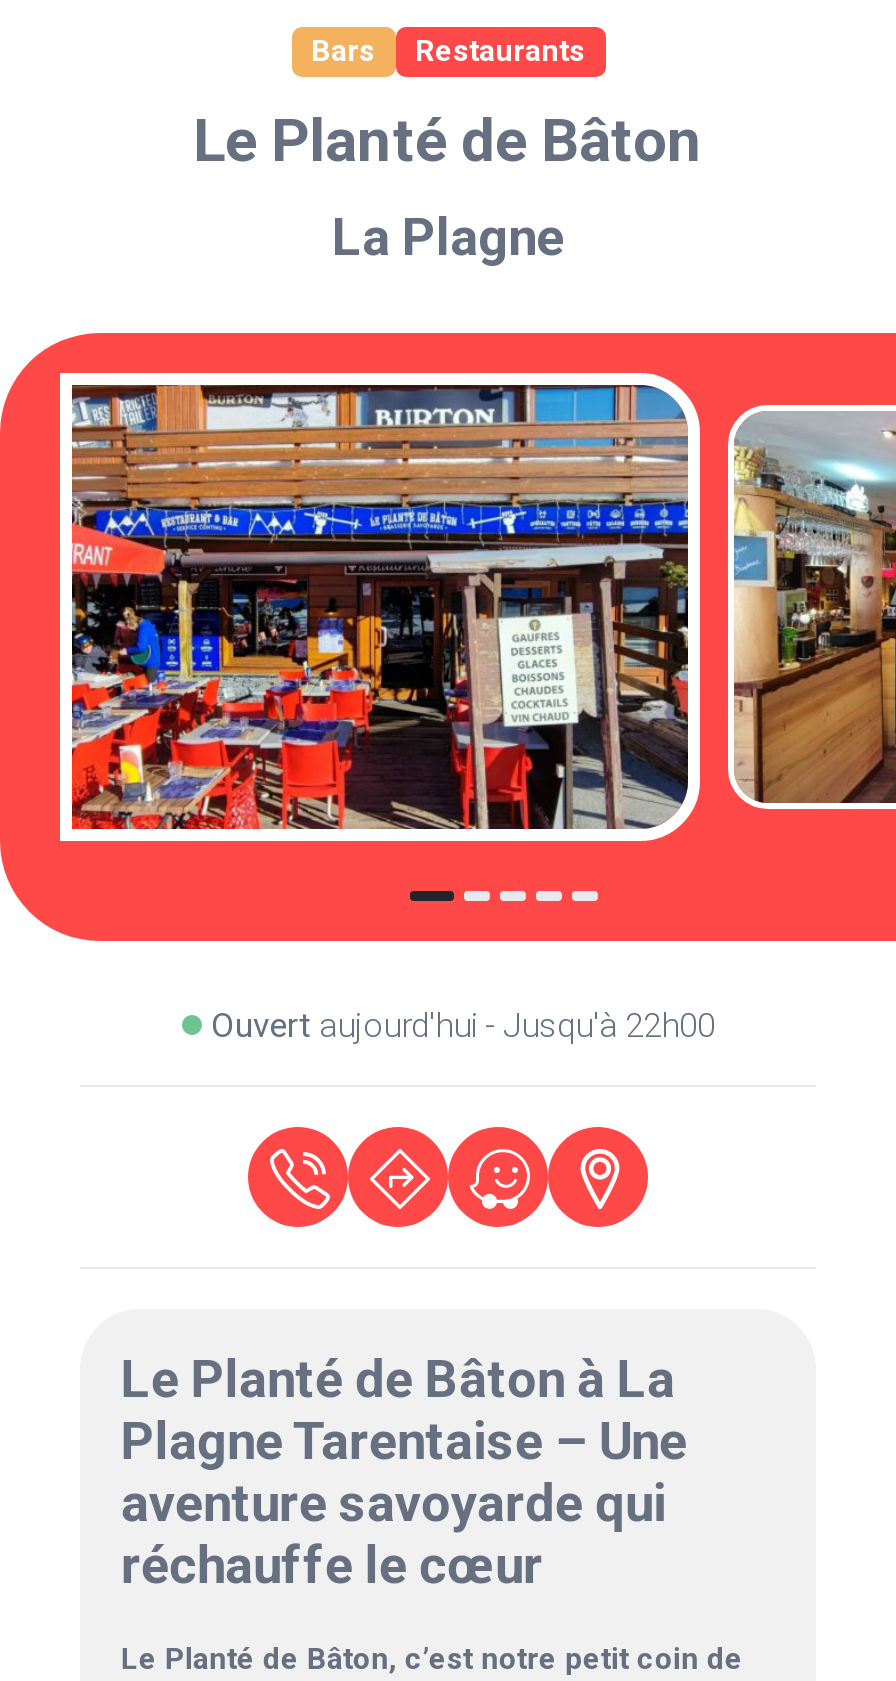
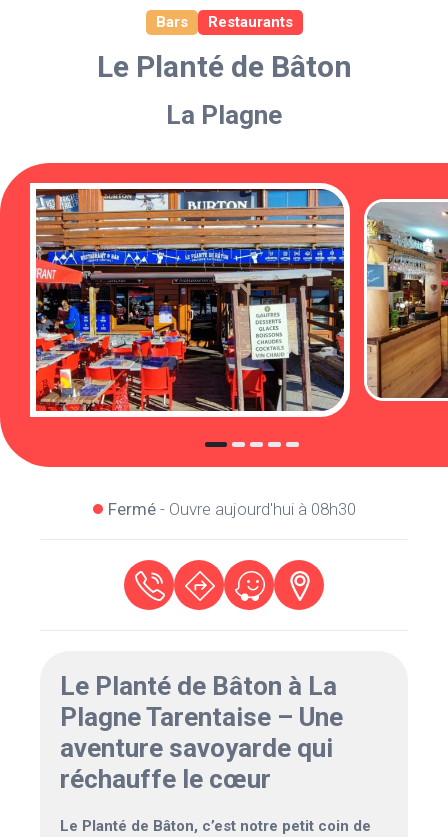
- Ouvert aujourd'hui - Jusqu'à 22h00
+ Fermé - Ouvre aujourd'hui à 08h30
